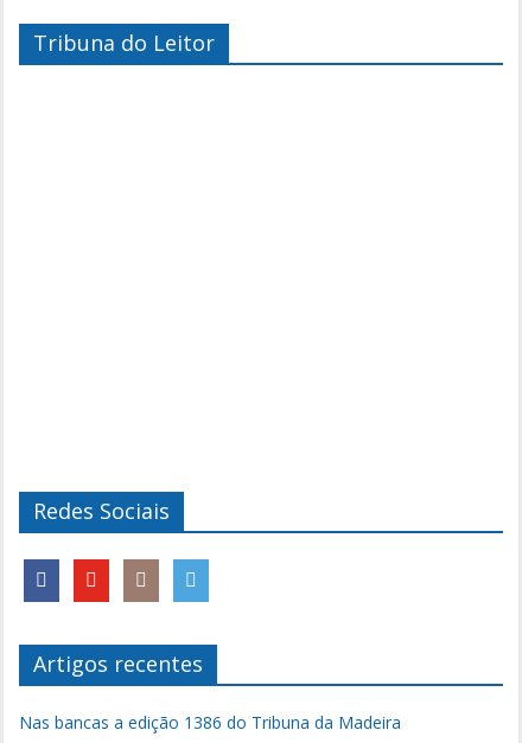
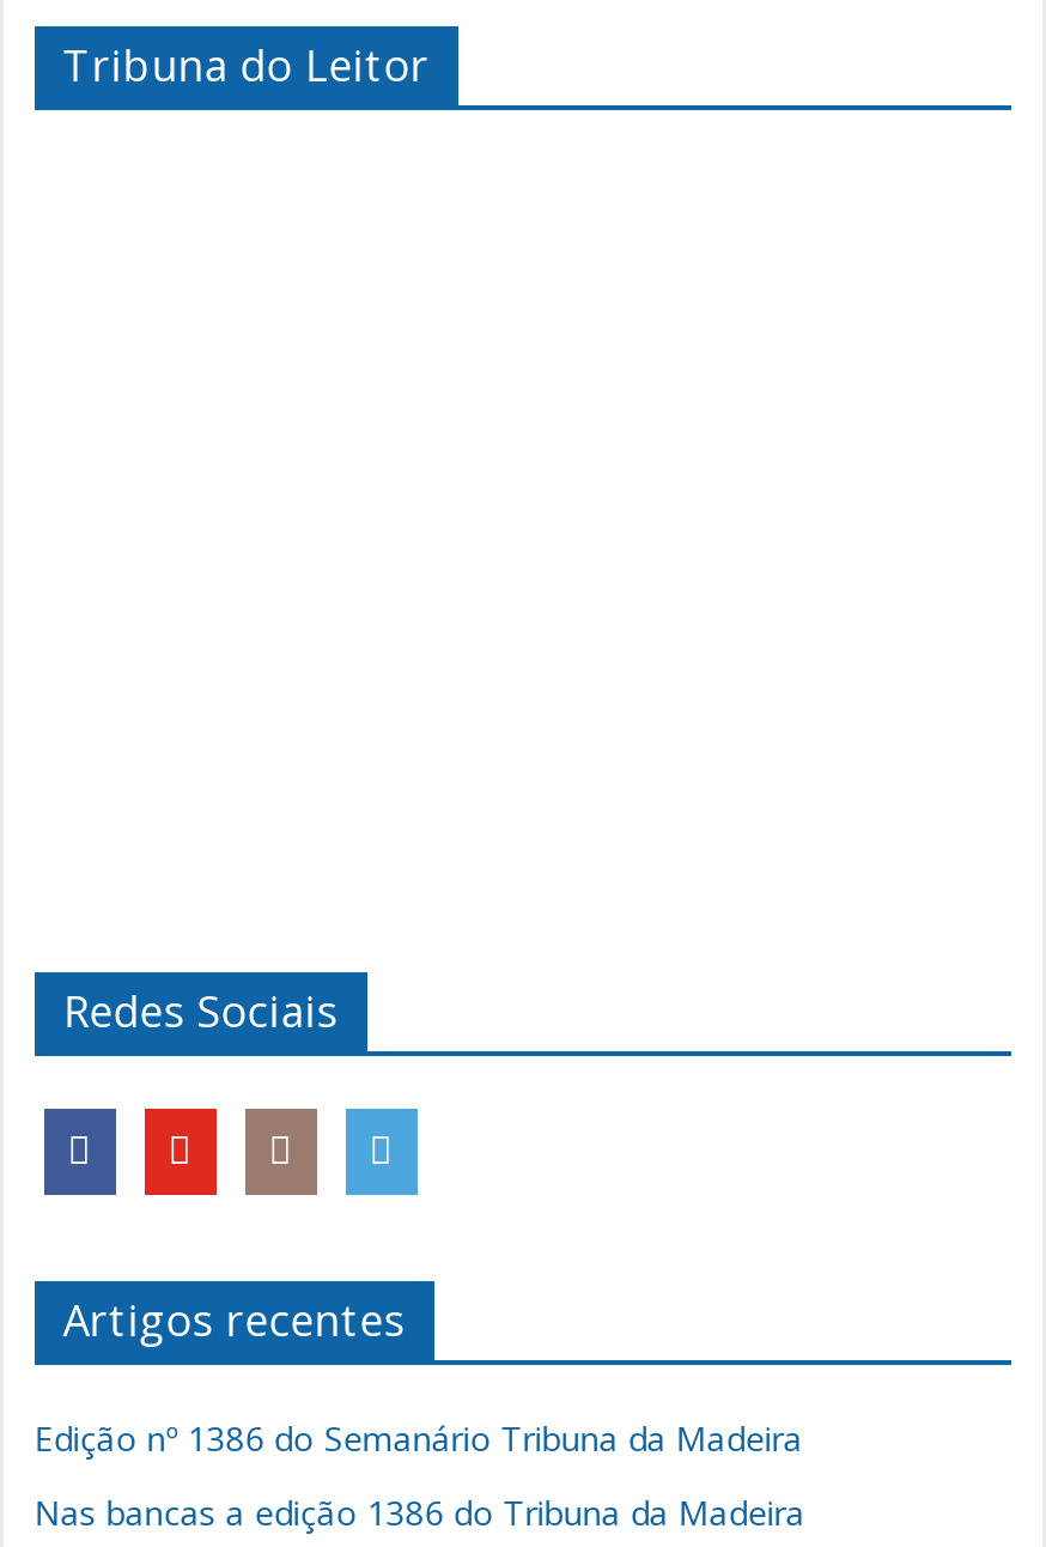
+ Edição nº 1386 do Semanário Tribuna da Madeira
